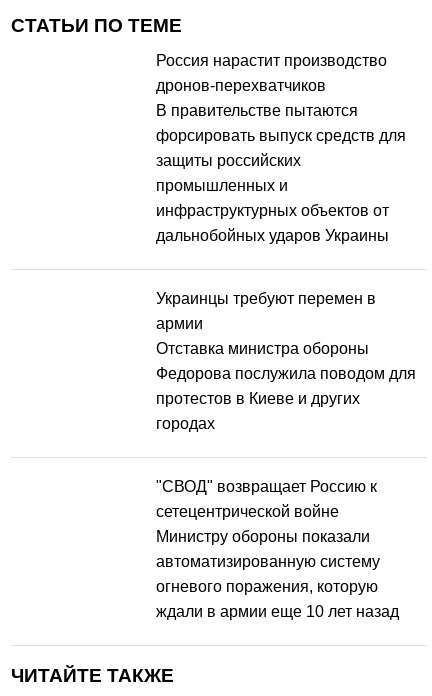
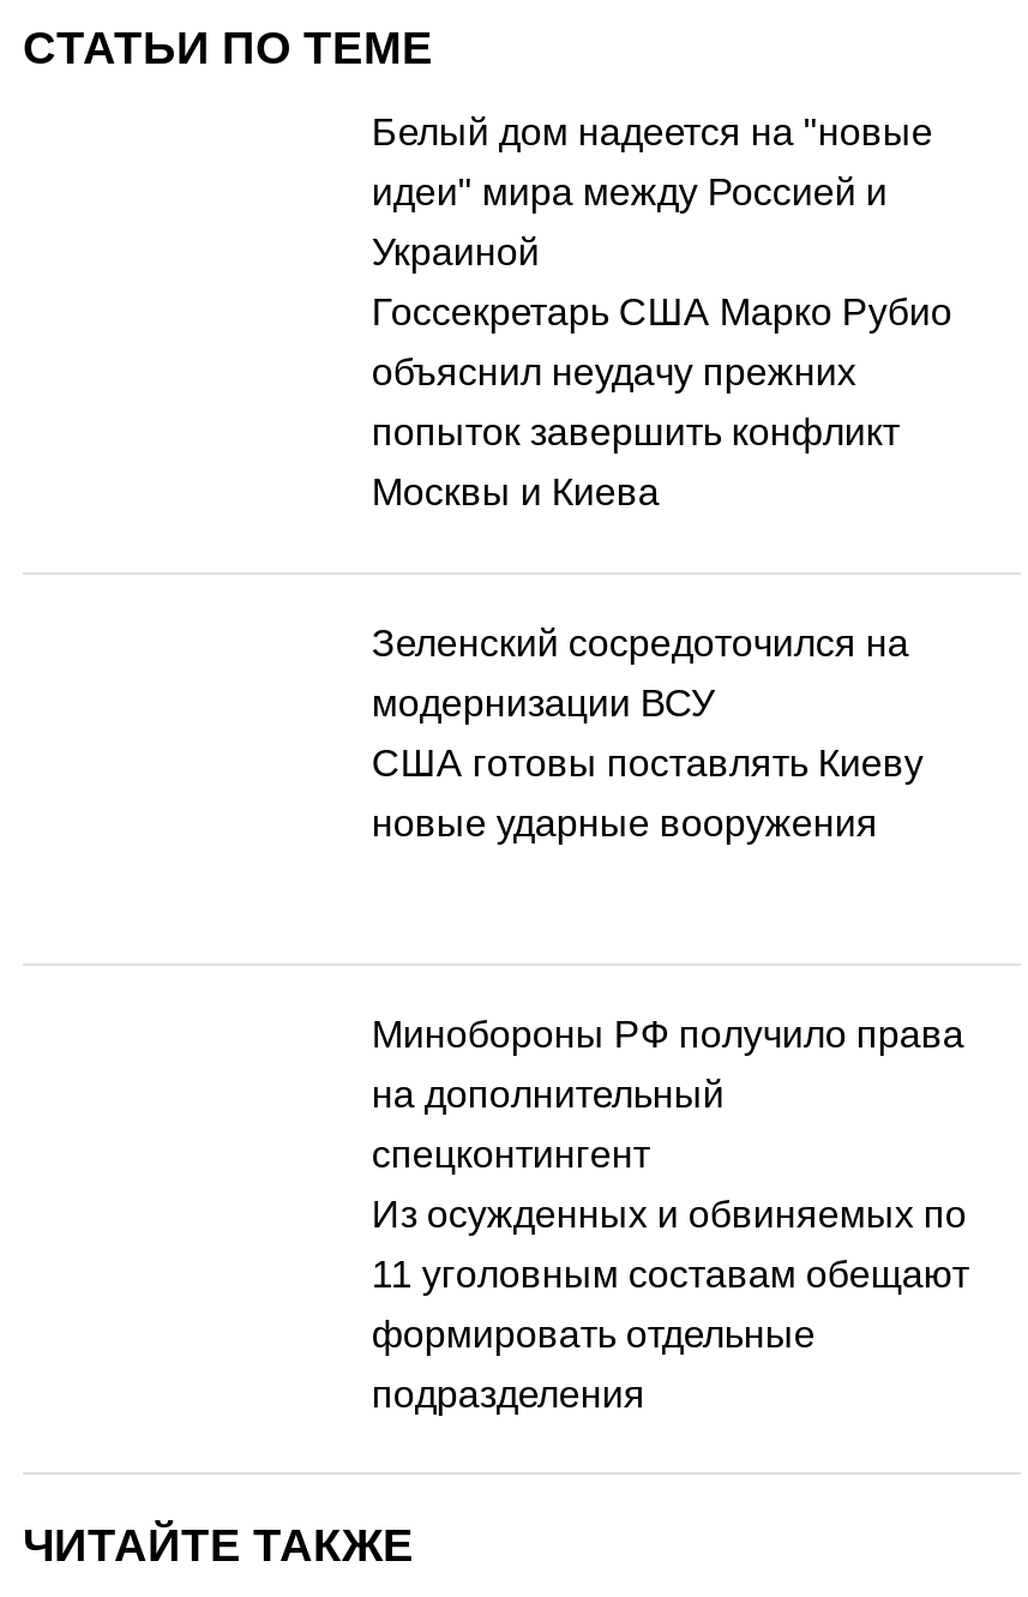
- Россия нарастит производство
- дронов-перехватчиков
- В правительстве пытаются
- форсировать выпуск средств для
- защиты российских
- промышленных и
- инфраструктурных объектов от
- дальнобойных ударов Украины
+ Белый дом надеется на "новые
+ идеи" мира между Россией и
+ Украиной
+ Госсекретарь США Марко Рубио
+ объяснил неудачу прежних
+ попыток завершить конфликт
+ Москвы и Киева

- Украинцы требуют перемен в
- армии
- Отставка министра обороны
- Федорова послужила поводом для
- протестов в Киеве и других
- городах
+ Зеленский сосредоточился на
+ модернизации ВСУ
+ США готовы поставлять Киеву
+ новые ударные вооружения

- "СВОД" возвращает Россию к
- сетецентрической войне
- Министру обороны показали
- автоматизированную систему
- огневого поражения, которую
- ждали в армии еще 10 лет назад
+ Минобороны РФ получило права
+ на дополнительный
+ спецконтингент
+ Из осужденных и обвиняемых по
+ 11 уголовным составам обещают
+ формировать отдельные
+ подразделения
